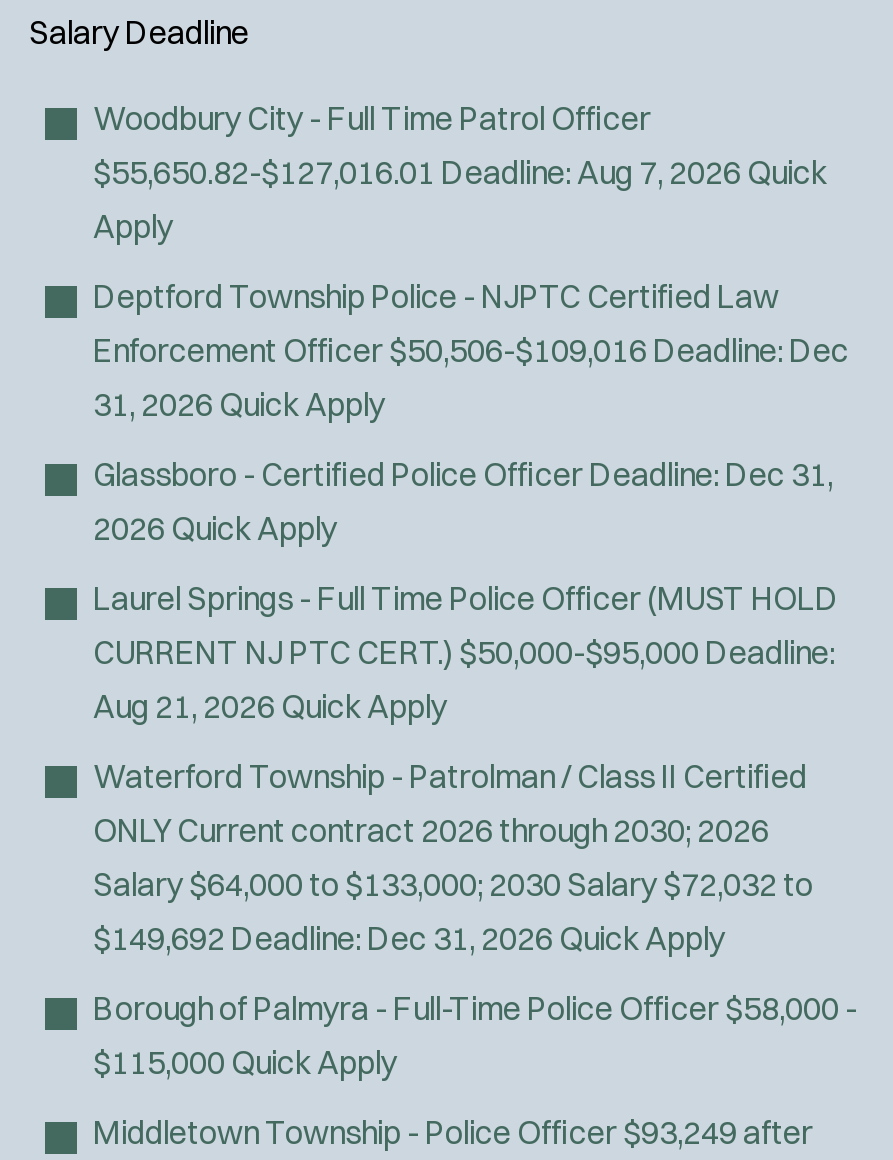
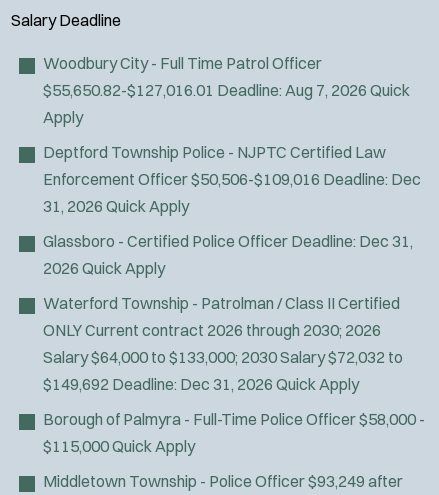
- Laurel Springs - Full Time Police Officer (MUST HOLD
- CURRENT NJ PTC CERT.) $50,000-$95,000 Deadline:
- Aug 21, 2026 Quick Apply
